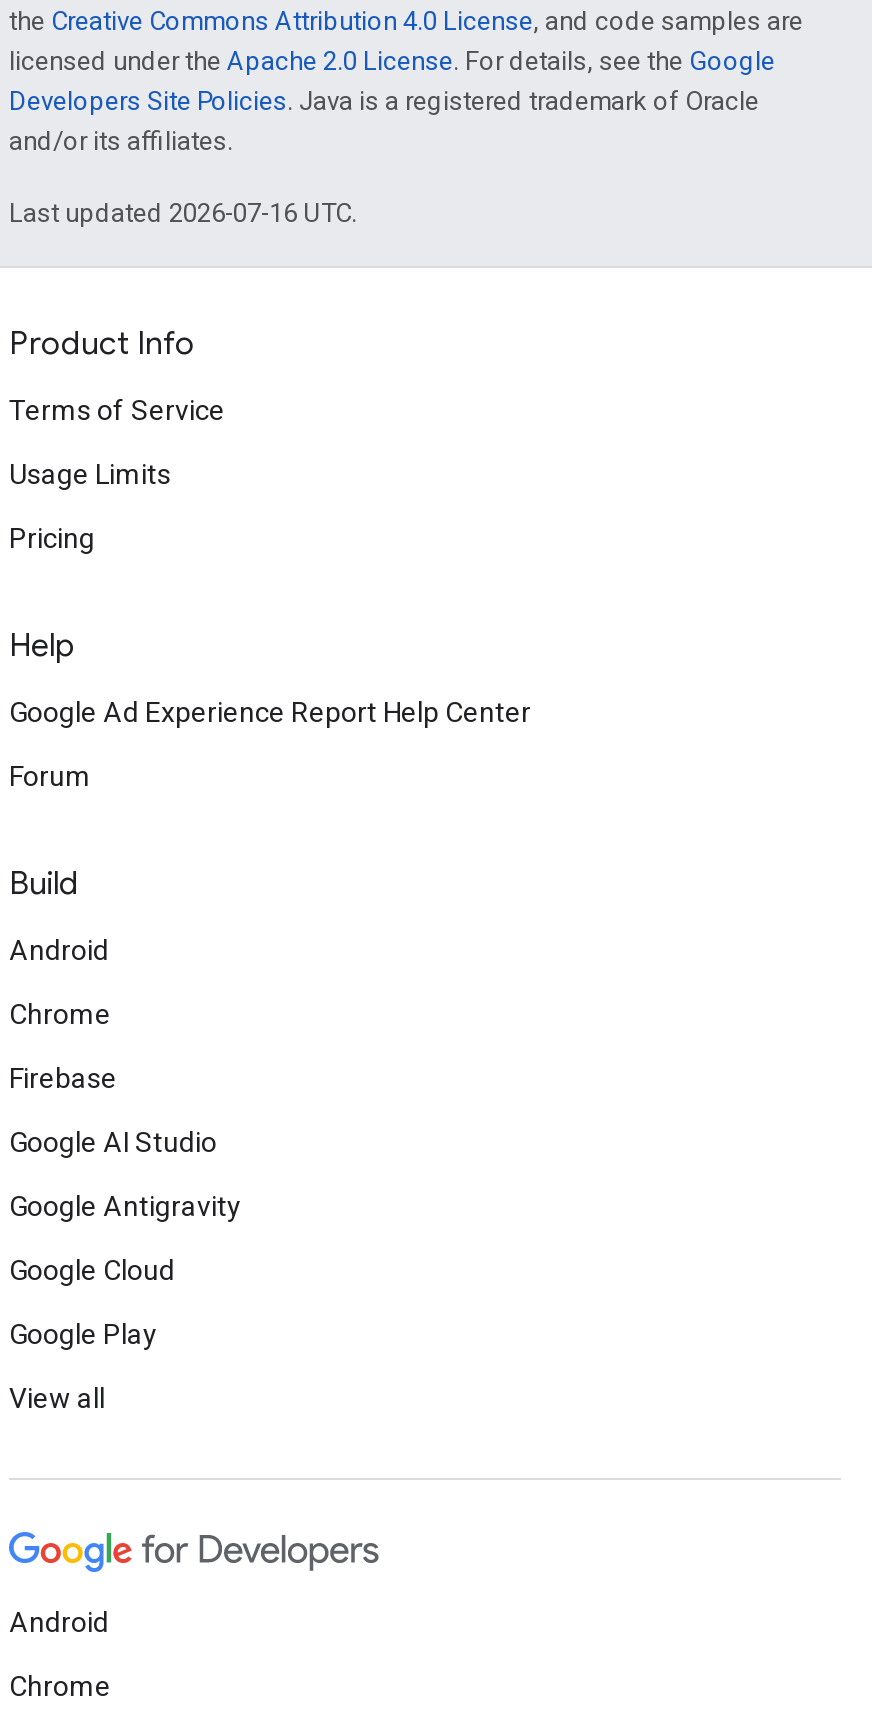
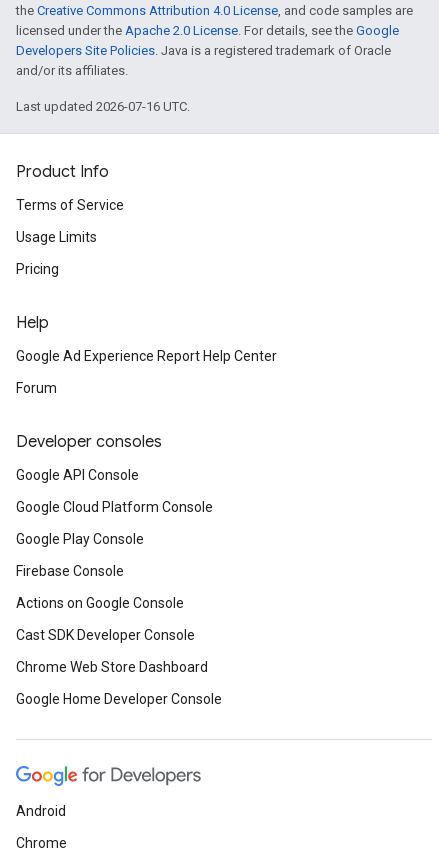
- Build
+ Developer consoles

- Android
+ Google API Console

- Chrome
+ Google Cloud Platform Console

- Firebase
+ Google Play Console

- Google AI Studio
+ Firebase Console

- Google Antigravity
+ Actions on Google Console

- Google Cloud
+ Cast SDK Developer Console

- Google Play
+ Chrome Web Store Dashboard

- View all
+ Google Home Developer Console
